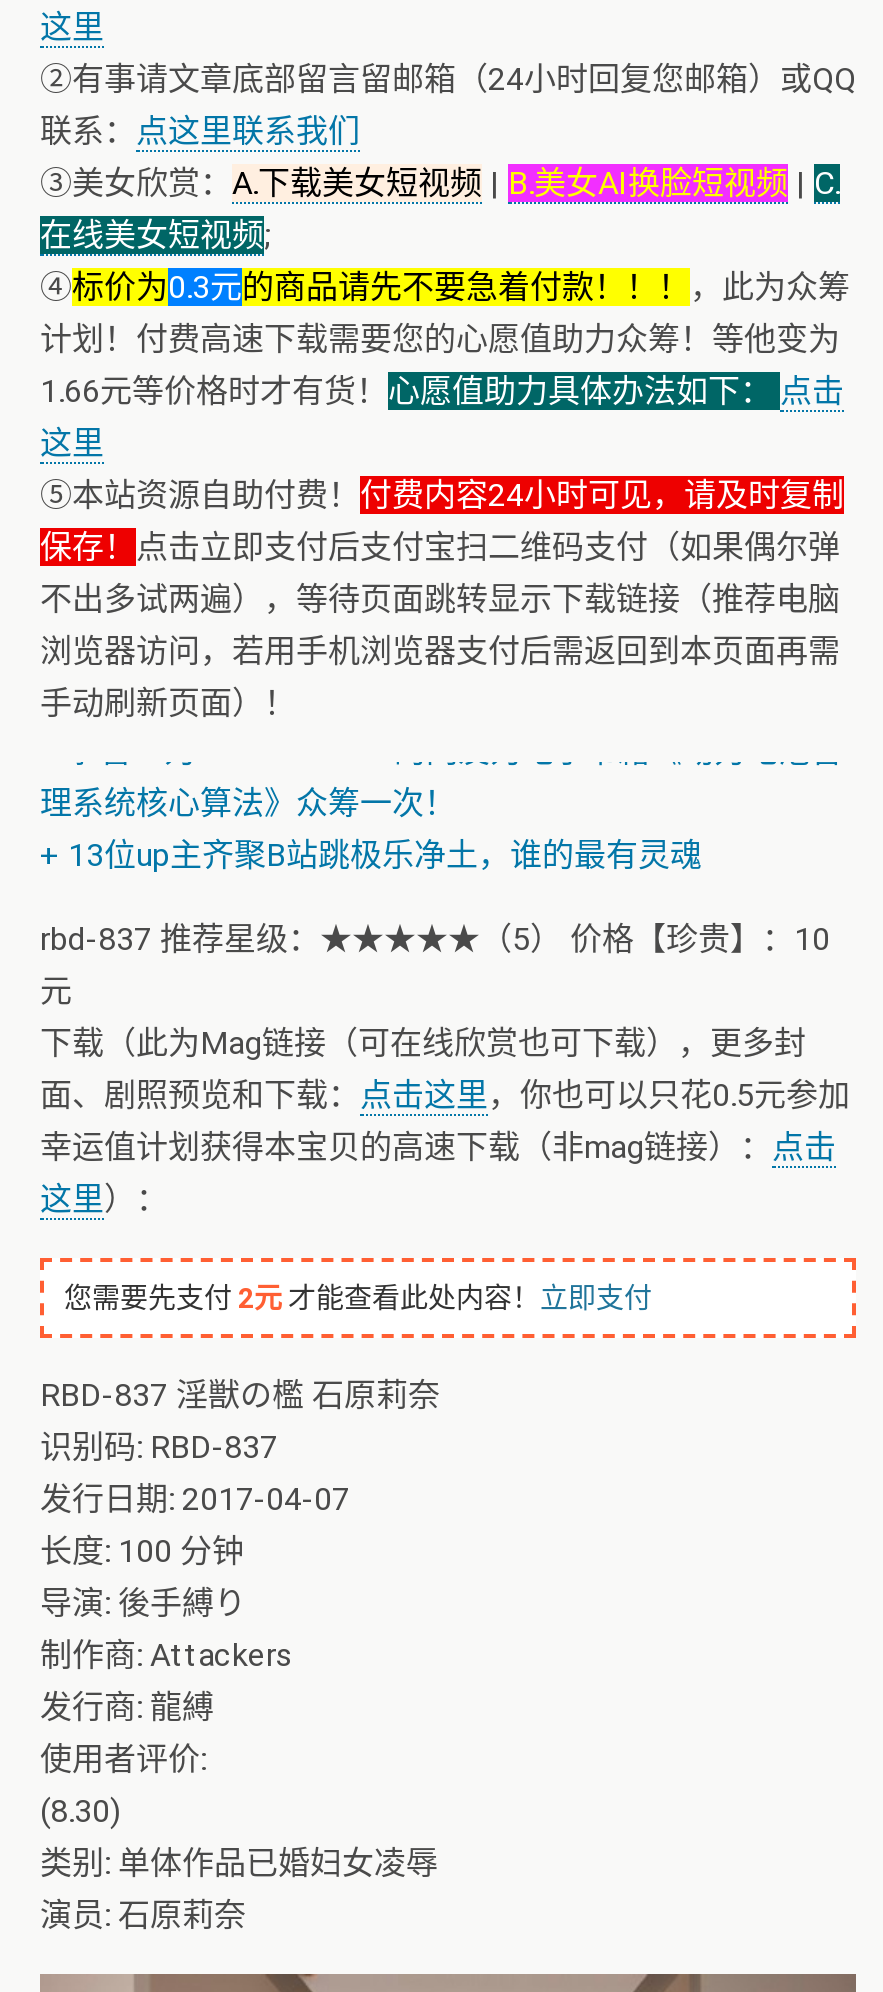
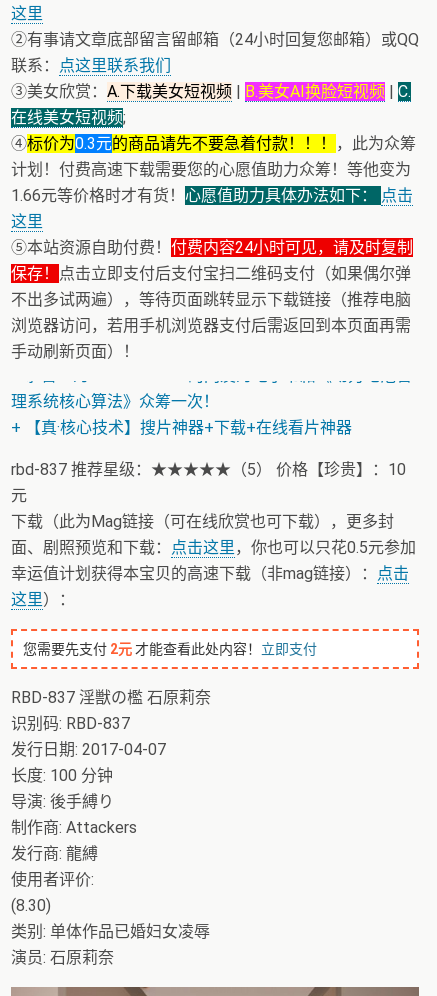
- + 13位up主齐聚B站跳极乐净土，谁的最有灵魂
+ + 【真·核心技术】搜片神器+下载+在线看片神器
